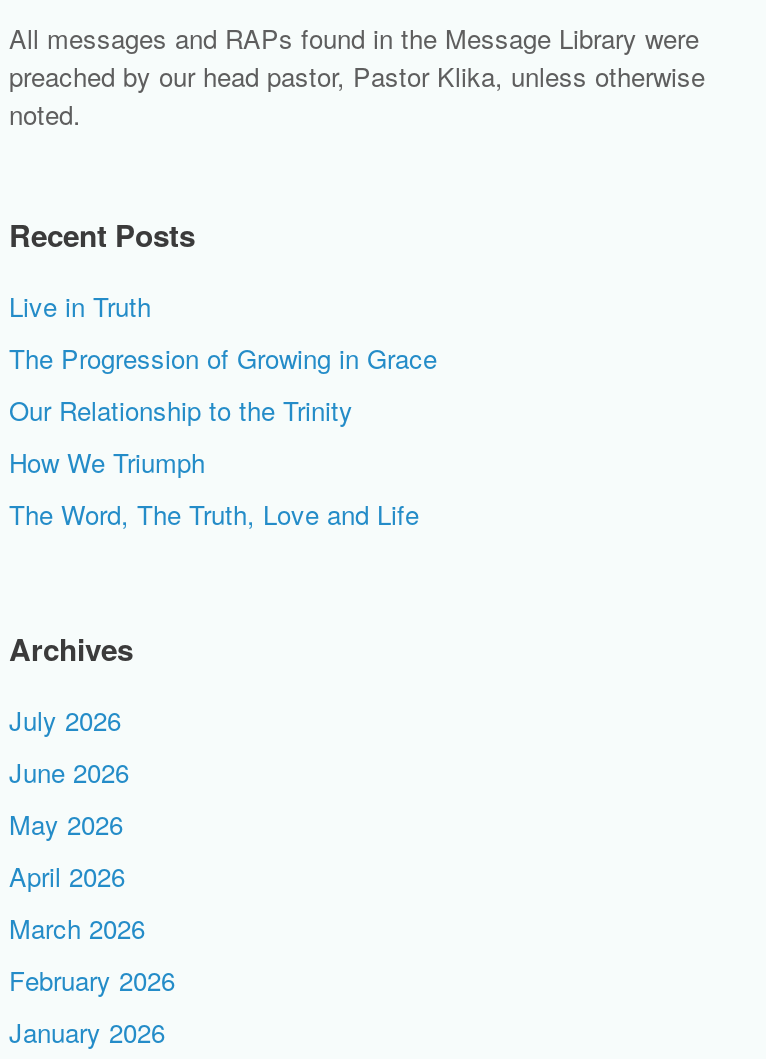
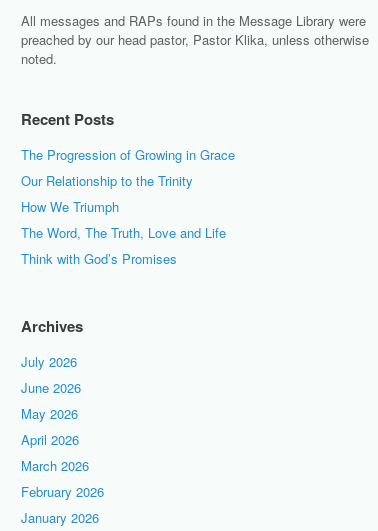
- Live in Truth

moved up: The Progression of Growing in Grace | Our Relationship to the Trinity | How We Triumph | The Word, The Truth, Love and Life

+ Think with God’s Promises
